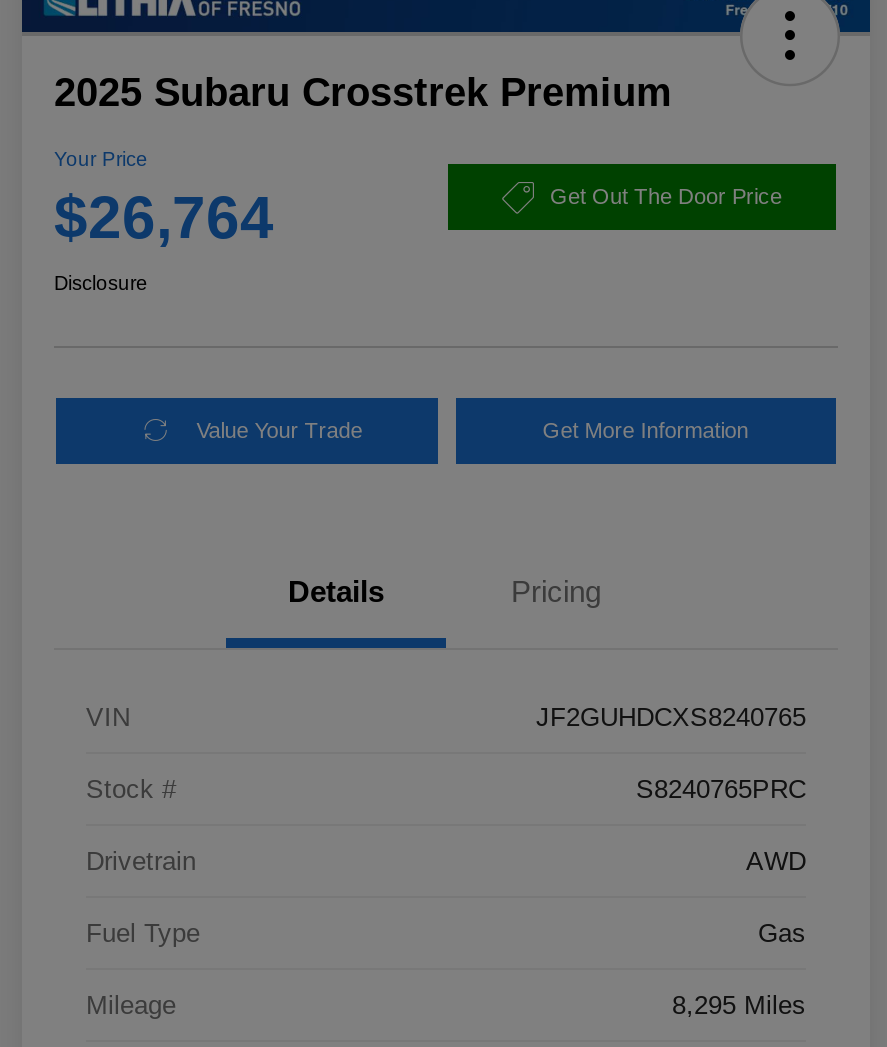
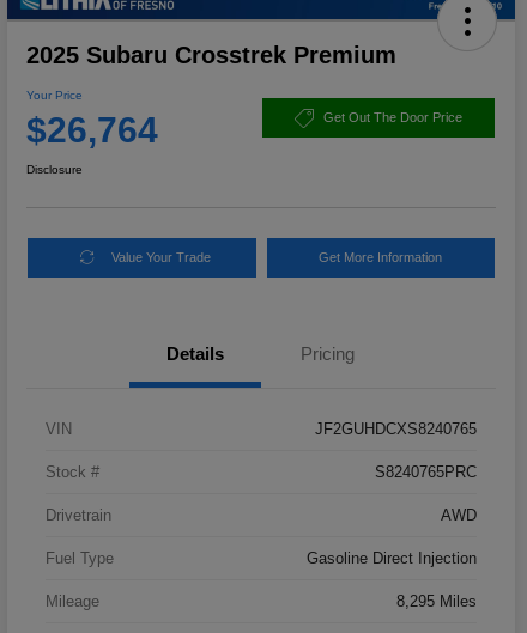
- Gas
+ Gasoline Direct Injection
